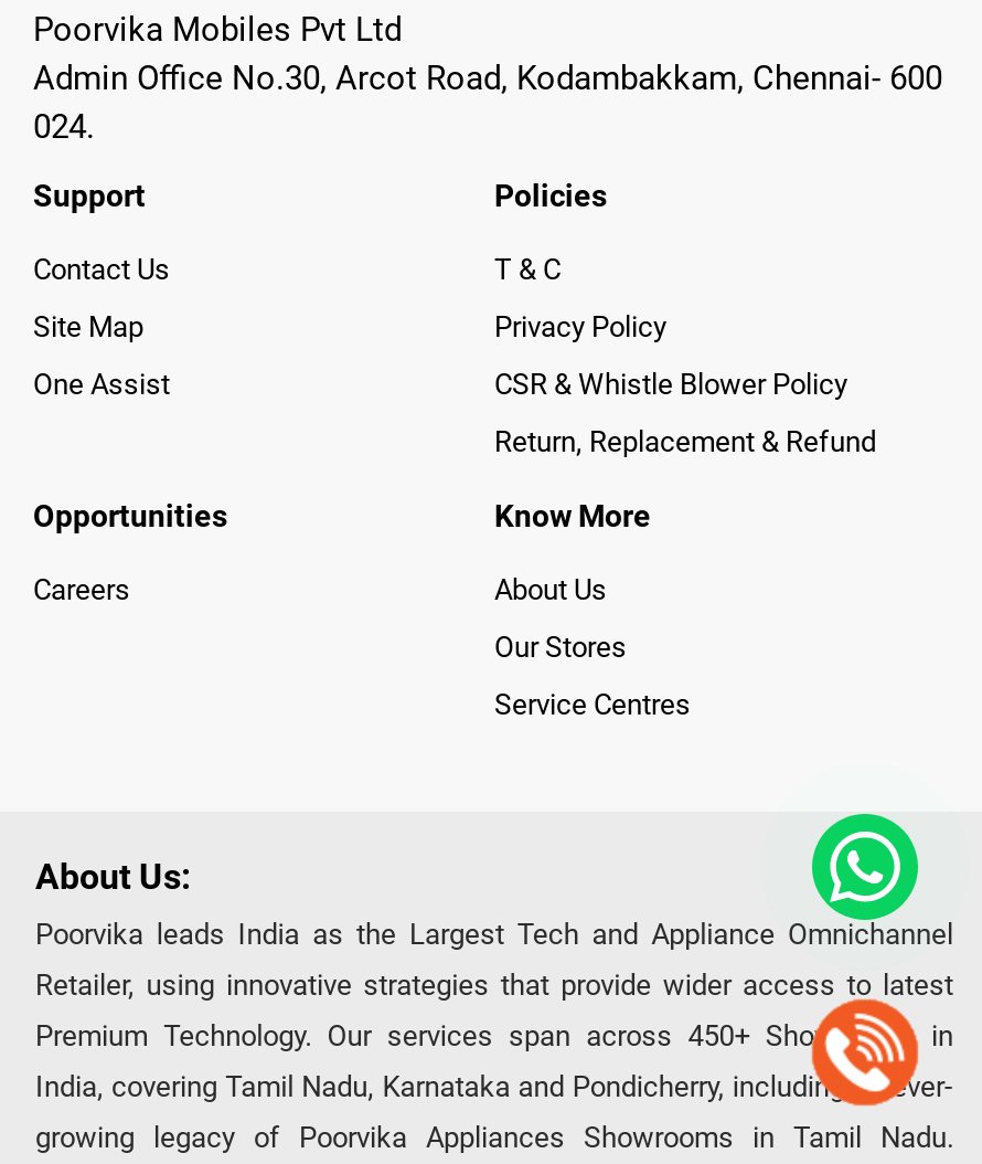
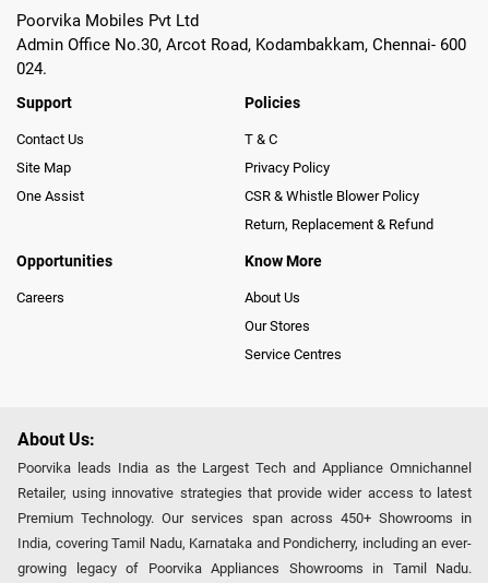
- [image]
